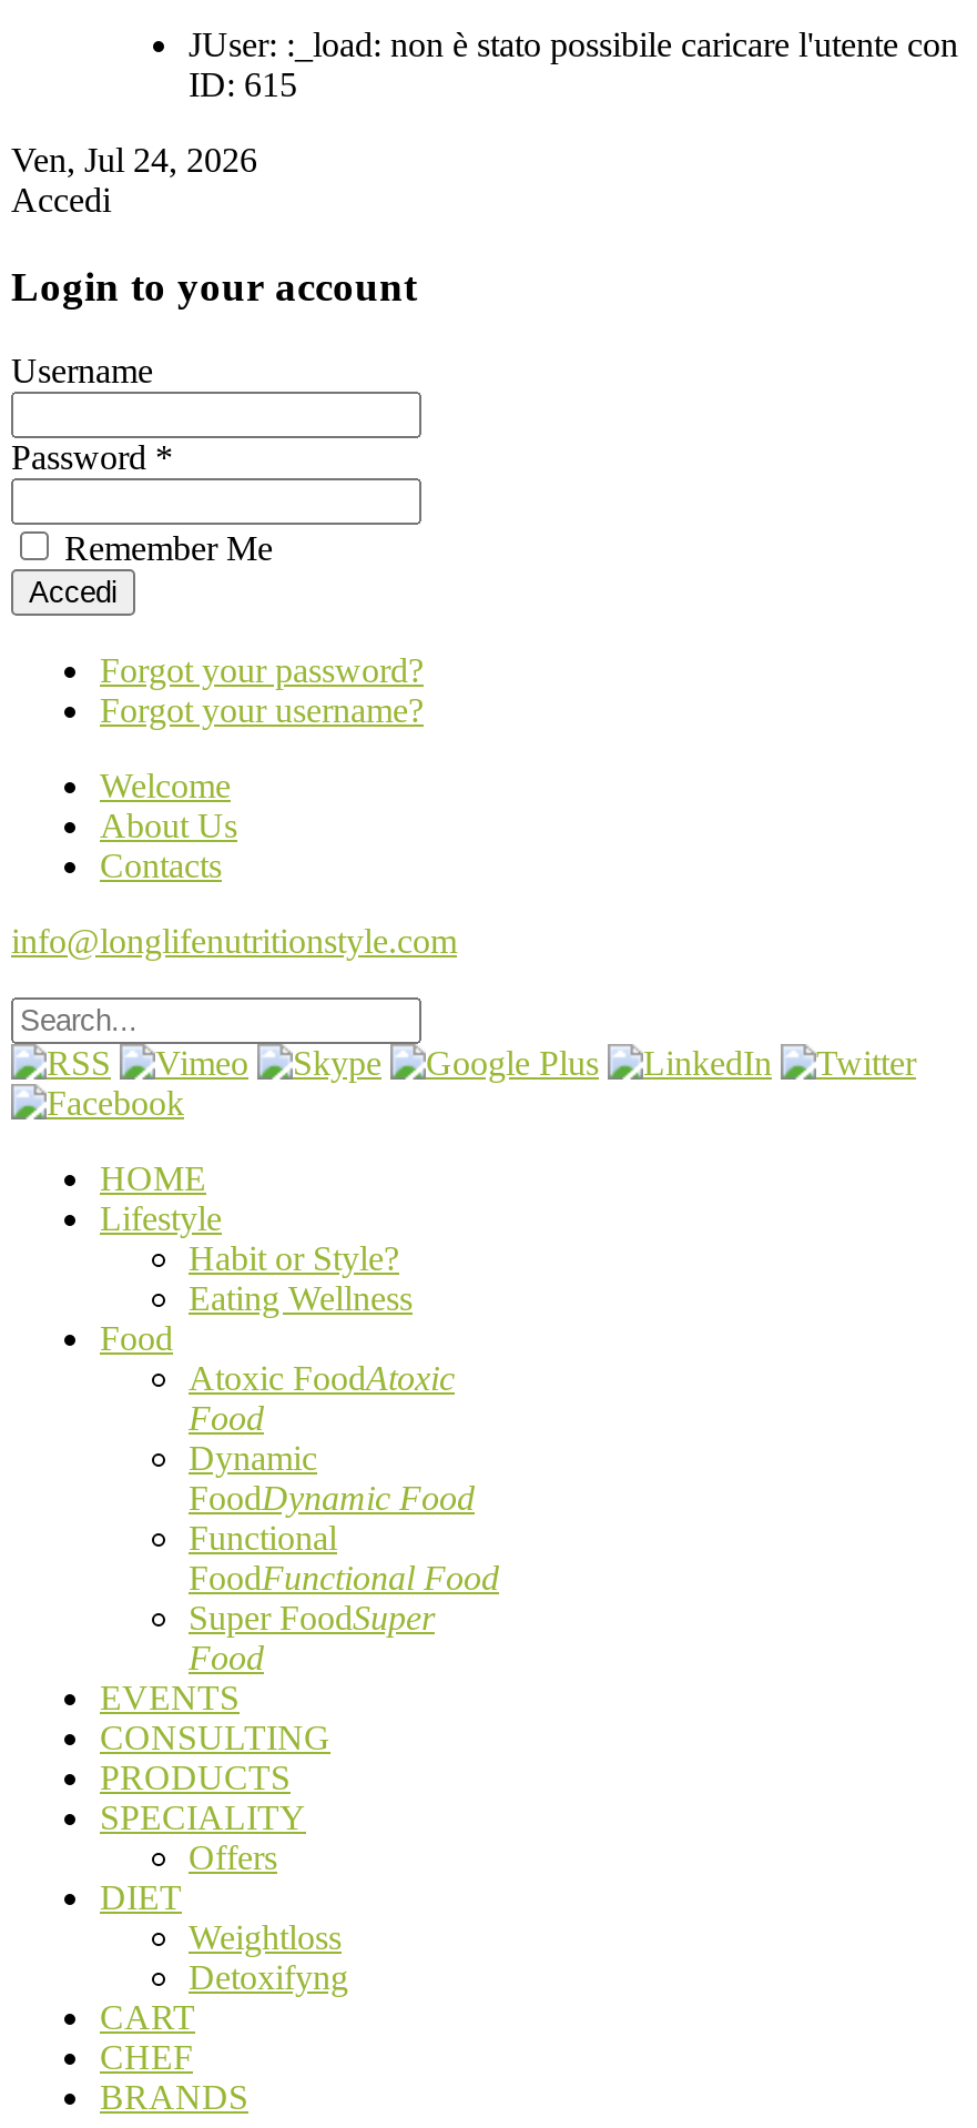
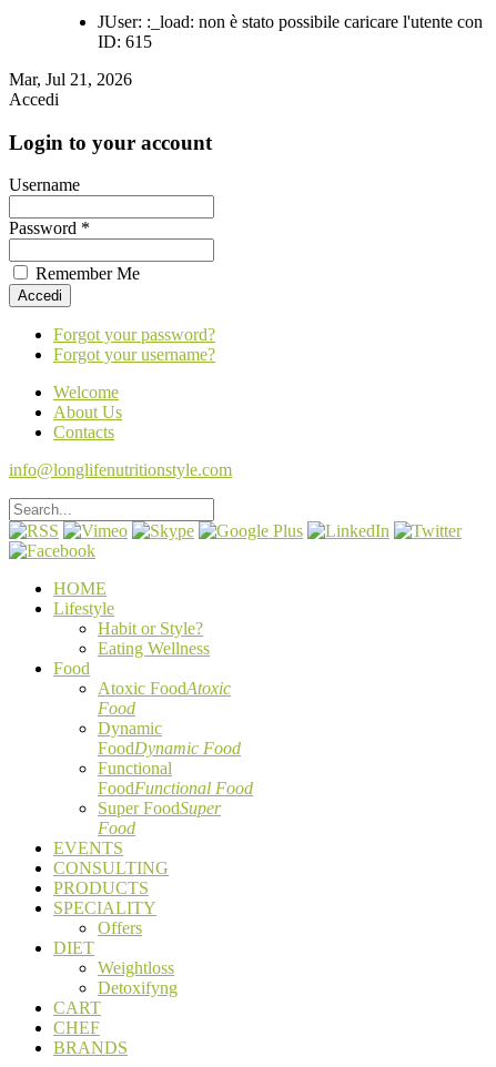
- Ven, Jul 24, 2026
+ Mar, Jul 21, 2026
